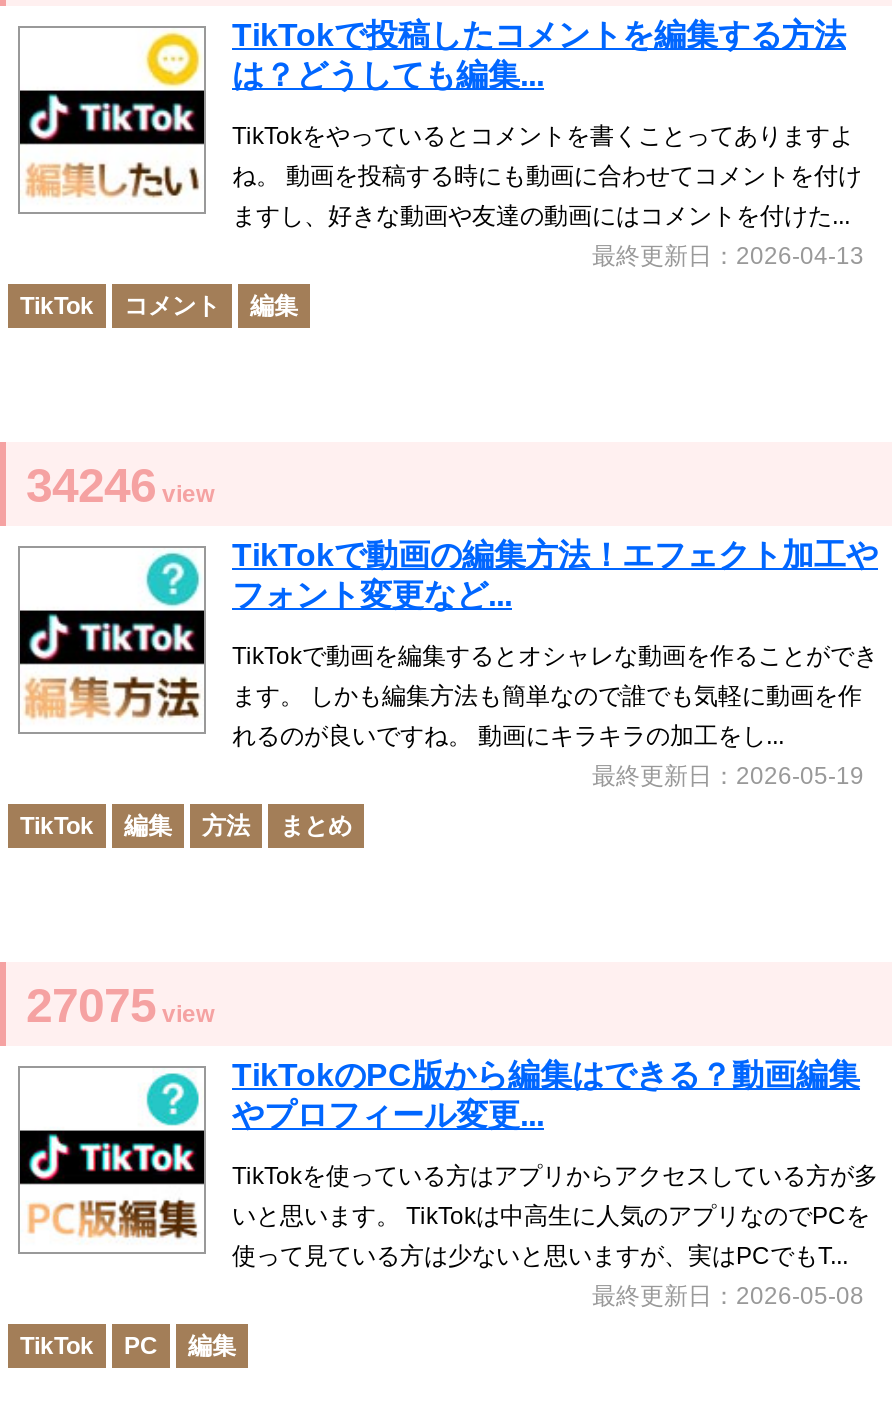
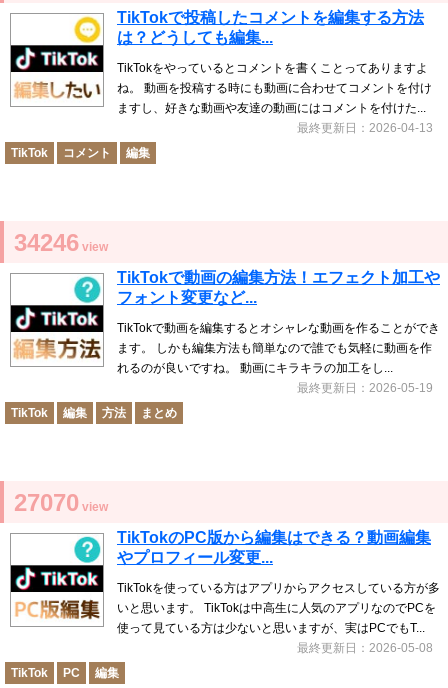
- 27075view
+ 27070view
